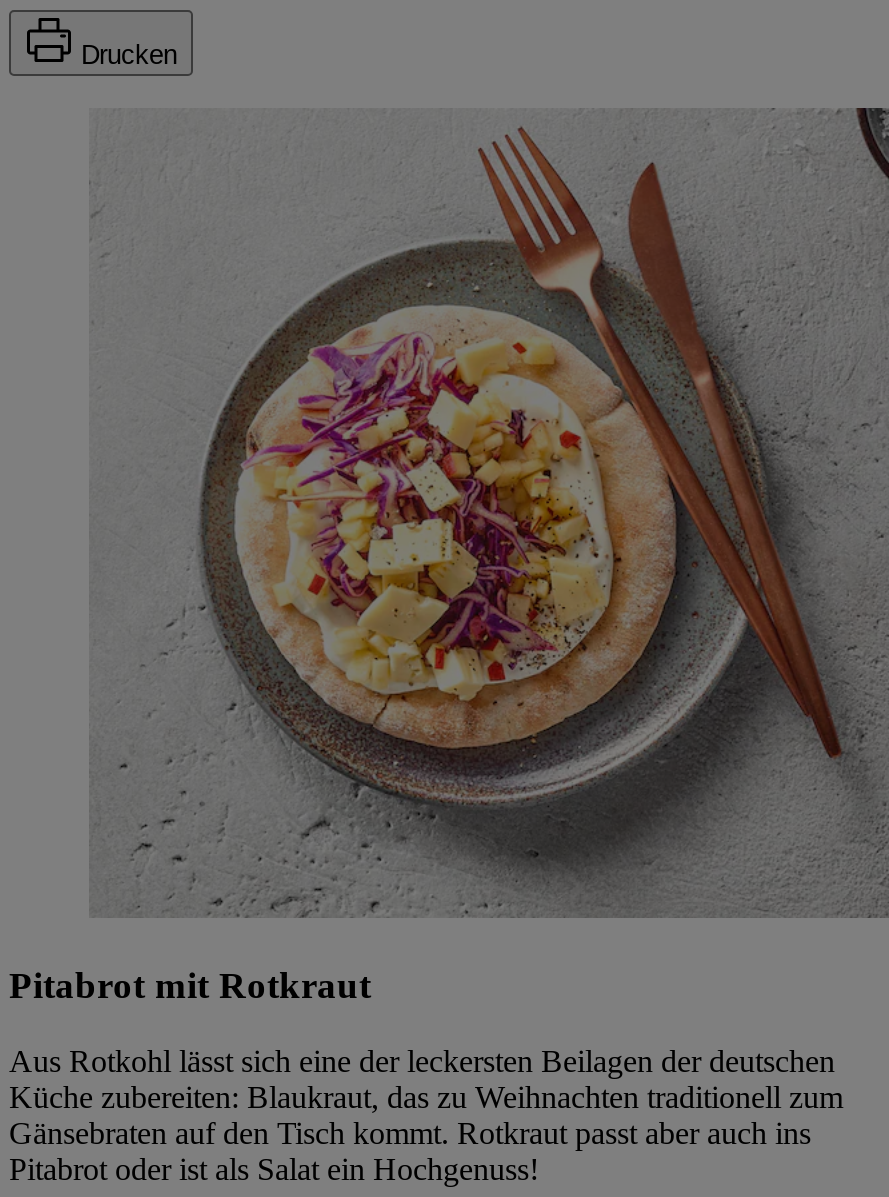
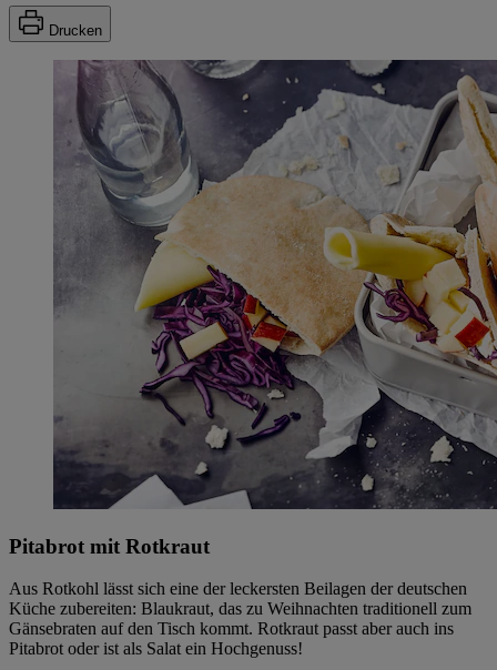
- [image]
+ [image]
